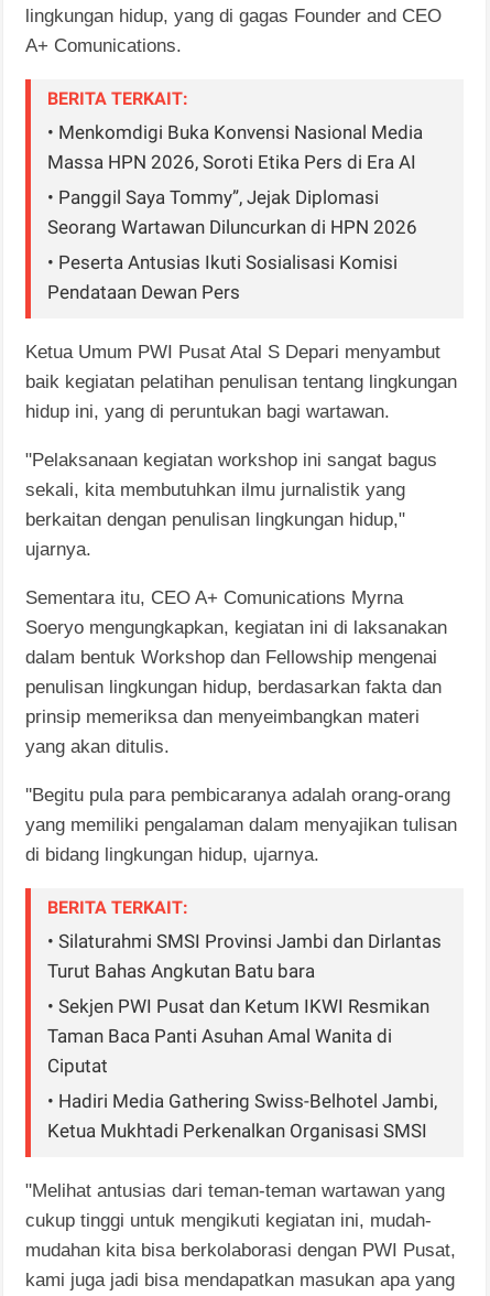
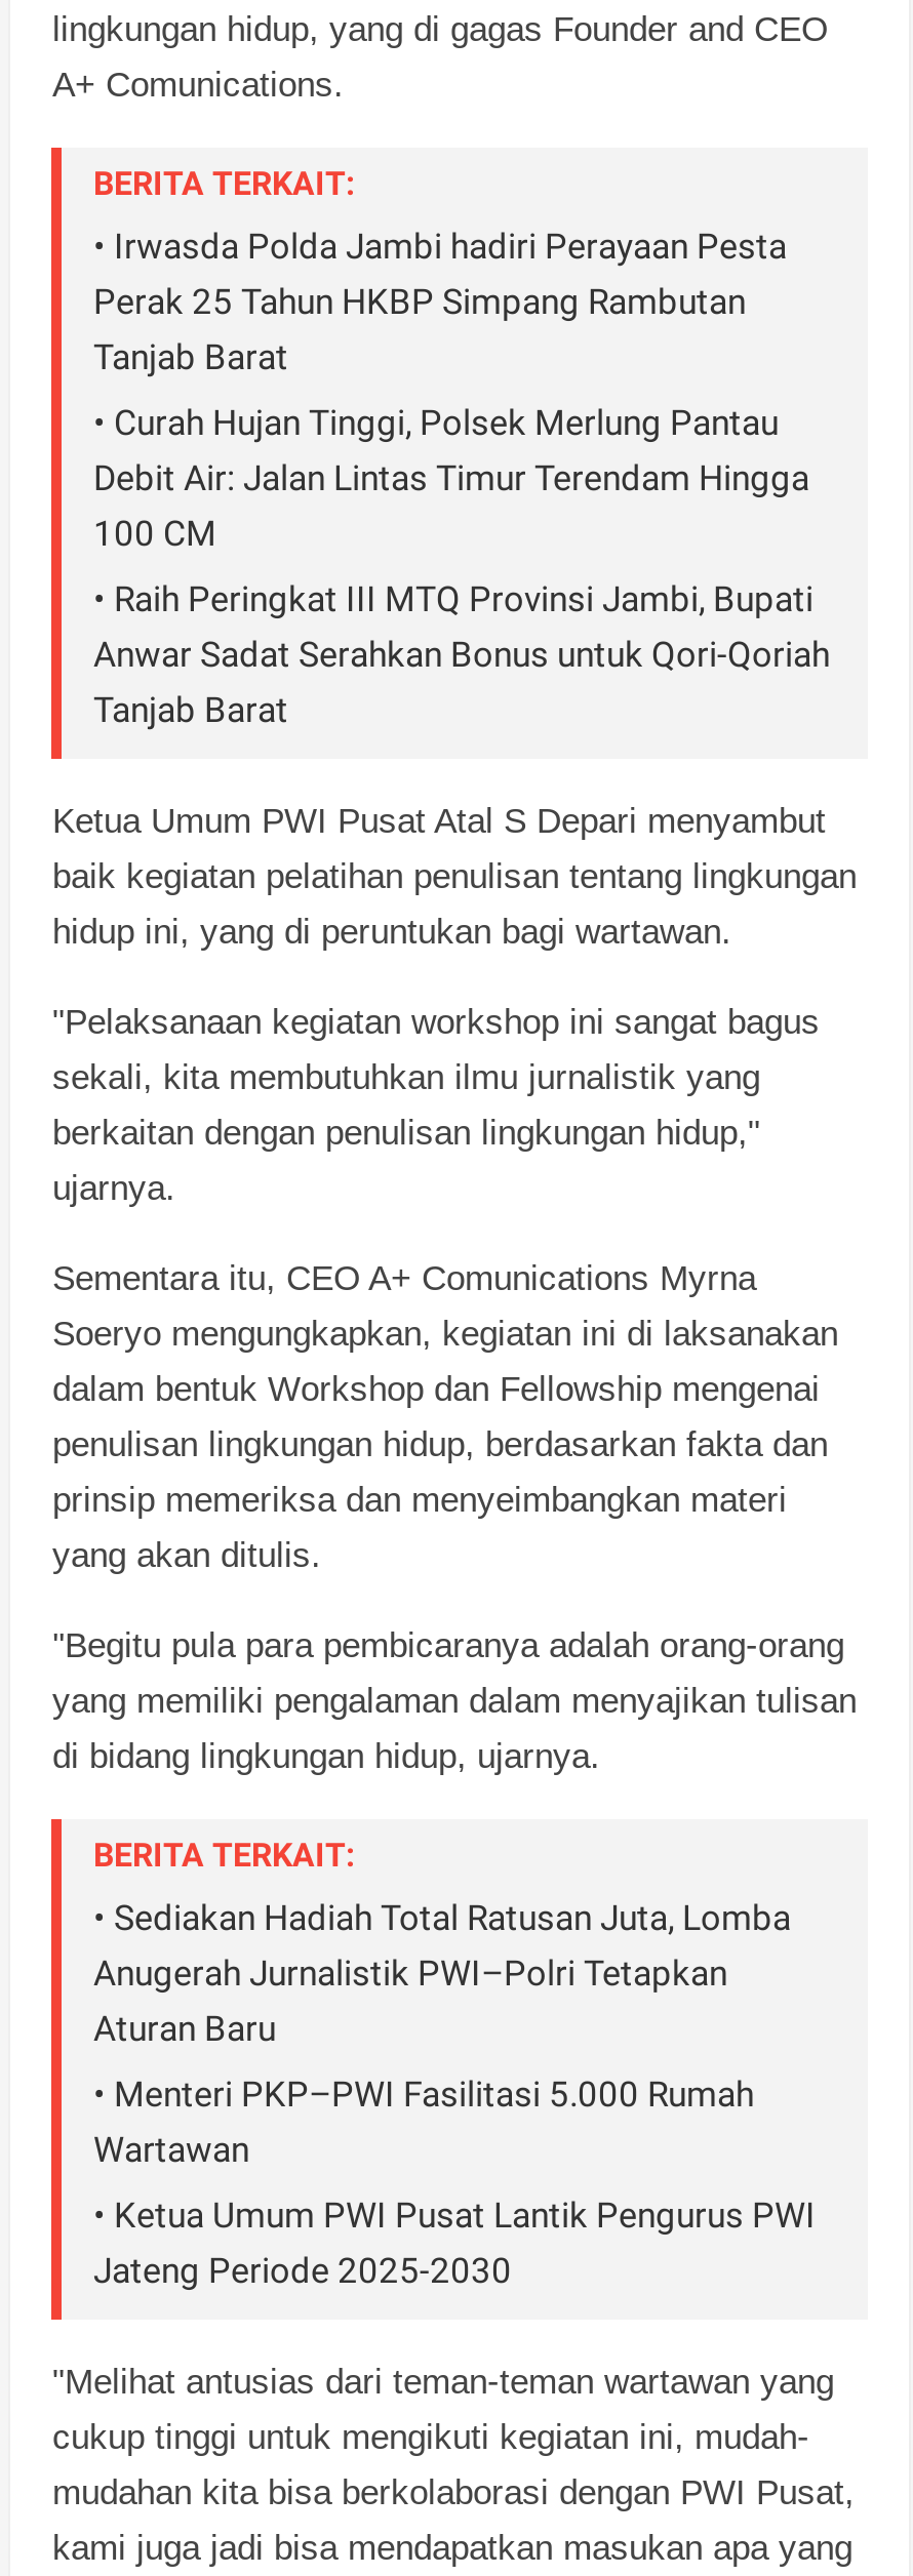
- • Menkomdigi Buka Konvensi Nasional Media
- Massa HPN 2026, Soroti Etika Pers di Era AI
+ • Irwasda Polda Jambi hadiri Perayaan Pesta
+ Perak 25 Tahun HKBP Simpang Rambutan
+ Tanjab Barat

- • Panggil Saya Tommy”, Jejak Diplomasi
- Seorang Wartawan Diluncurkan di HPN 2026
+ • Curah Hujan Tinggi, Polsek Merlung Pantau
+ Debit Air: Jalan Lintas Timur Terendam Hingga
+ 100 CM

- • Peserta Antusias Ikuti Sosialisasi Komisi
- Pendataan Dewan Pers
+ • Raih Peringkat III MTQ Provinsi Jambi, Bupati
+ Anwar Sadat Serahkan Bonus untuk Qori-Qoriah
+ Tanjab Barat

- • Silaturahmi SMSI Provinsi Jambi dan Dirlantas
- Turut Bahas Angkutan Batu bara
+ • Sediakan Hadiah Total Ratusan Juta, Lomba
+ Anugerah Jurnalistik PWI–Polri Tetapkan
+ Aturan Baru

- • Sekjen PWI Pusat dan Ketum IKWI Resmikan
- Taman Baca Panti Asuhan Amal Wanita di
- Ciputat
+ • Menteri PKP–PWI Fasilitasi 5.000 Rumah
+ Wartawan

- • Hadiri Media Gathering Swiss-Belhotel Jambi,
- Ketua Mukhtadi Perkenalkan Organisasi SMSI
+ • Ketua Umum PWI Pusat Lantik Pengurus PWI
+ Jateng Periode 2025-2030
